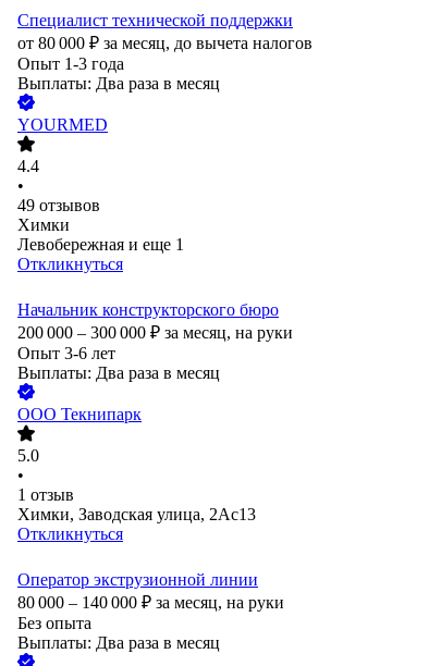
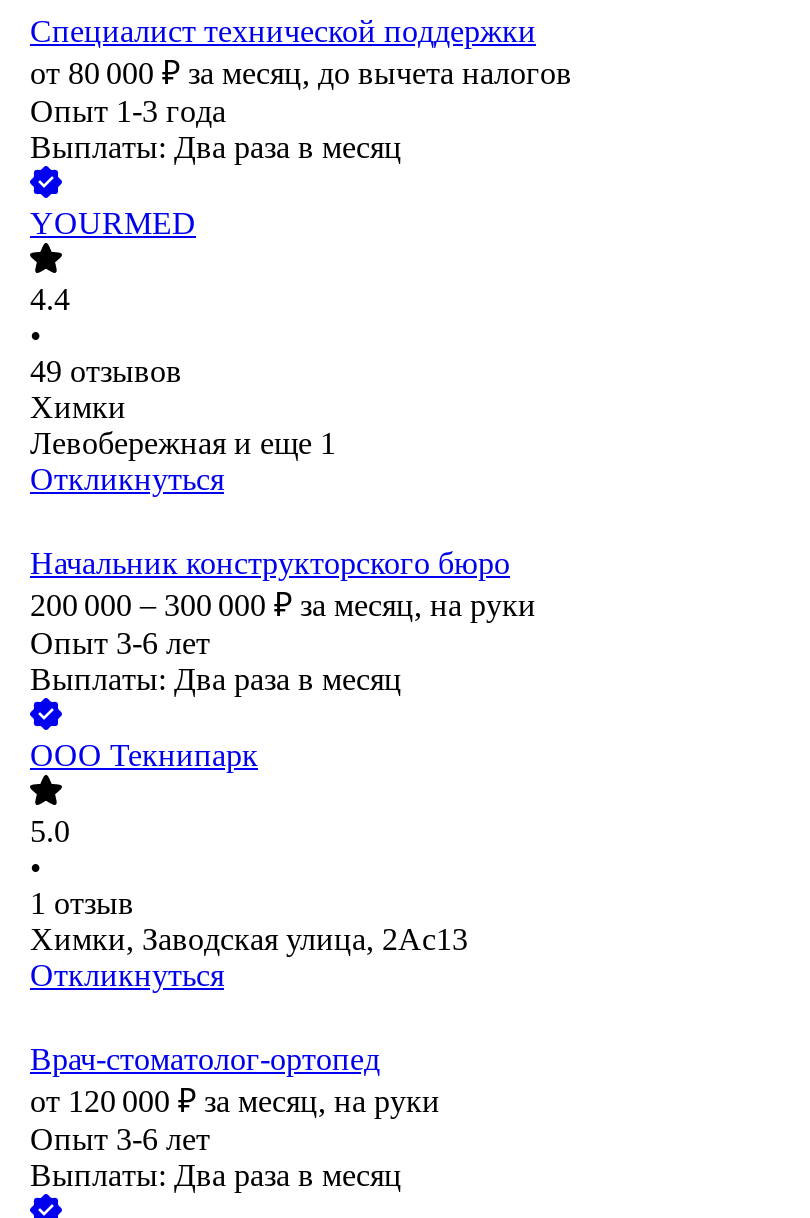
- Оператор экструзионной линии
- 80 000 – 140 000 ₽ за месяц, на руки
- Без опыта
+ Врач-стоматолог-ортопед
+ от 120 000 ₽ за месяц, на руки
+ Опыт 3-6 лет
